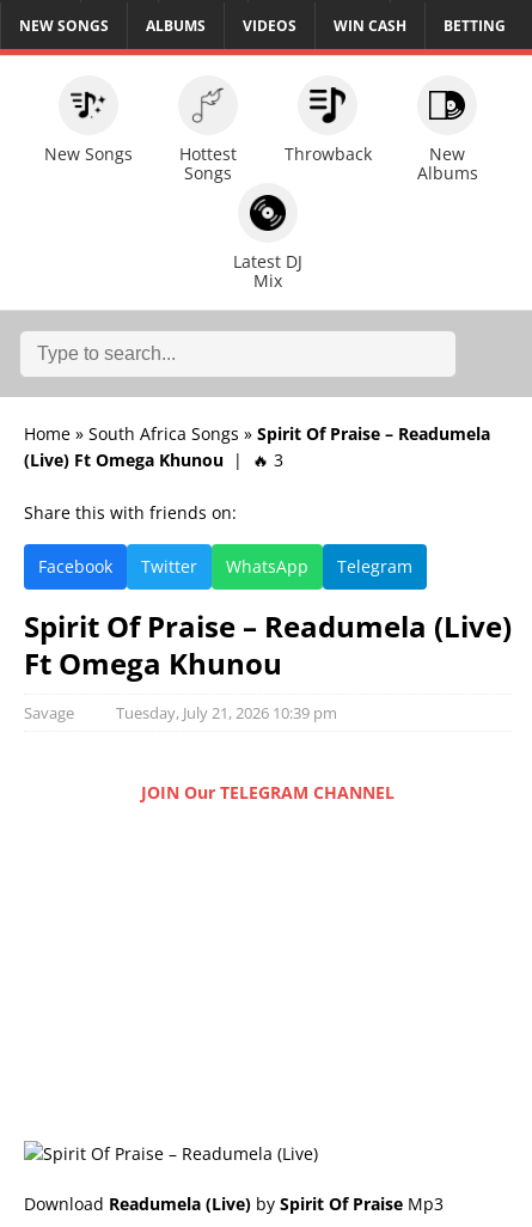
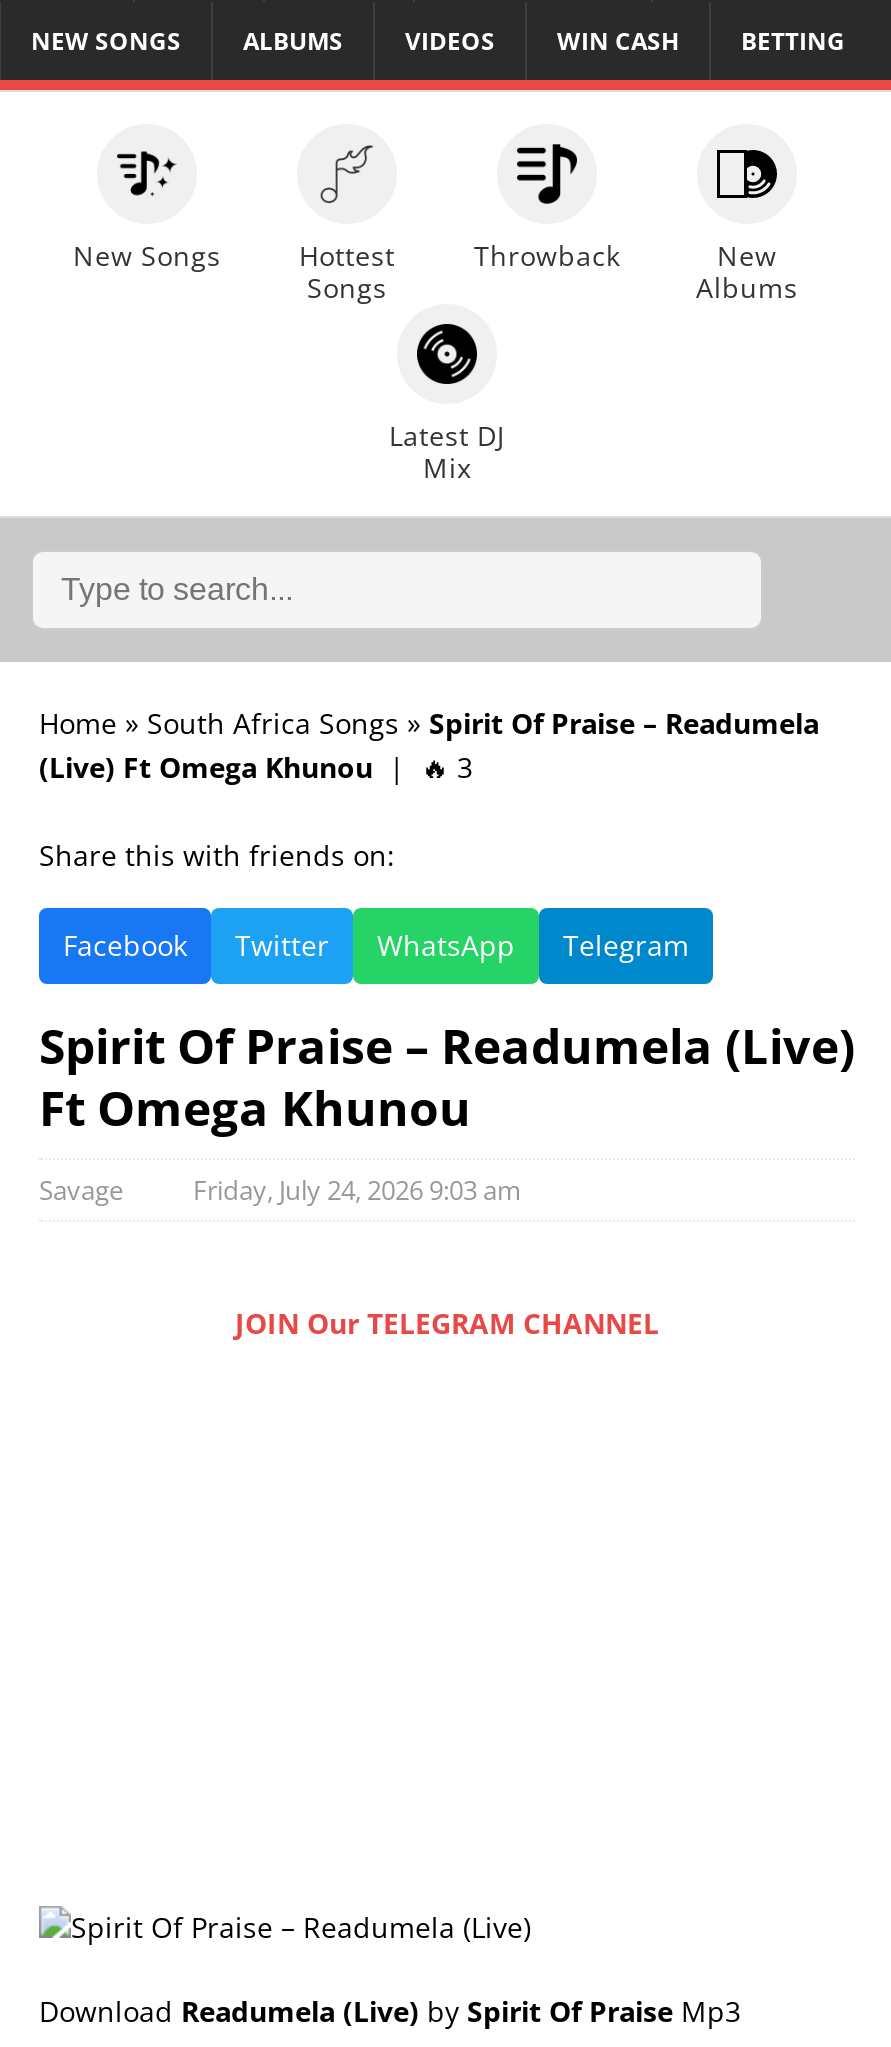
- Tuesday, July 21, 2026 10:39 pm
+ Friday, July 24, 2026 9:03 am
